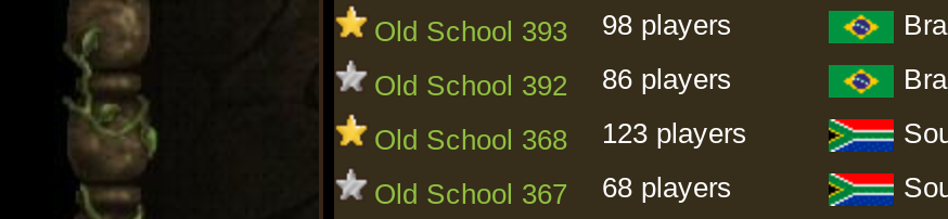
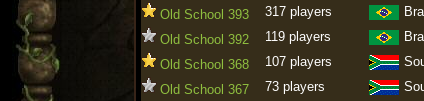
- Old School 393 98 players
+ Old School 393 317 players

- Old School 392 86 players
+ Old School 392 119 players

- Old School 368 123 players
+ Old School 368 107 players

- Old School 367 68 players
+ Old School 367 73 players
